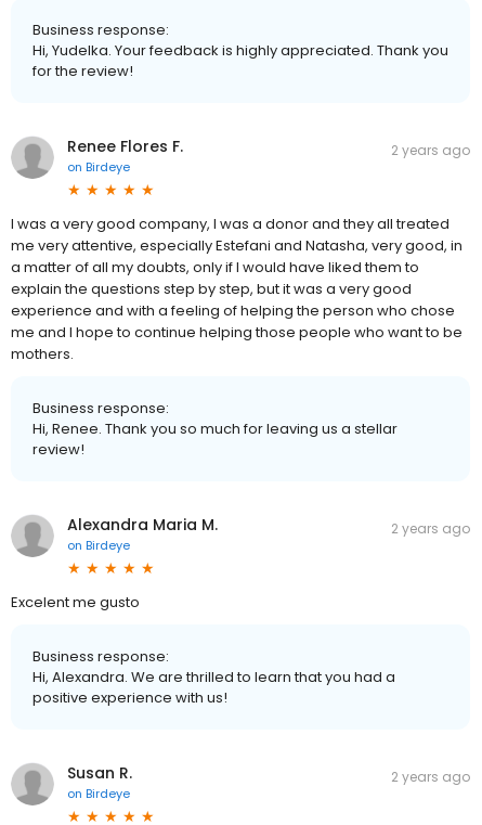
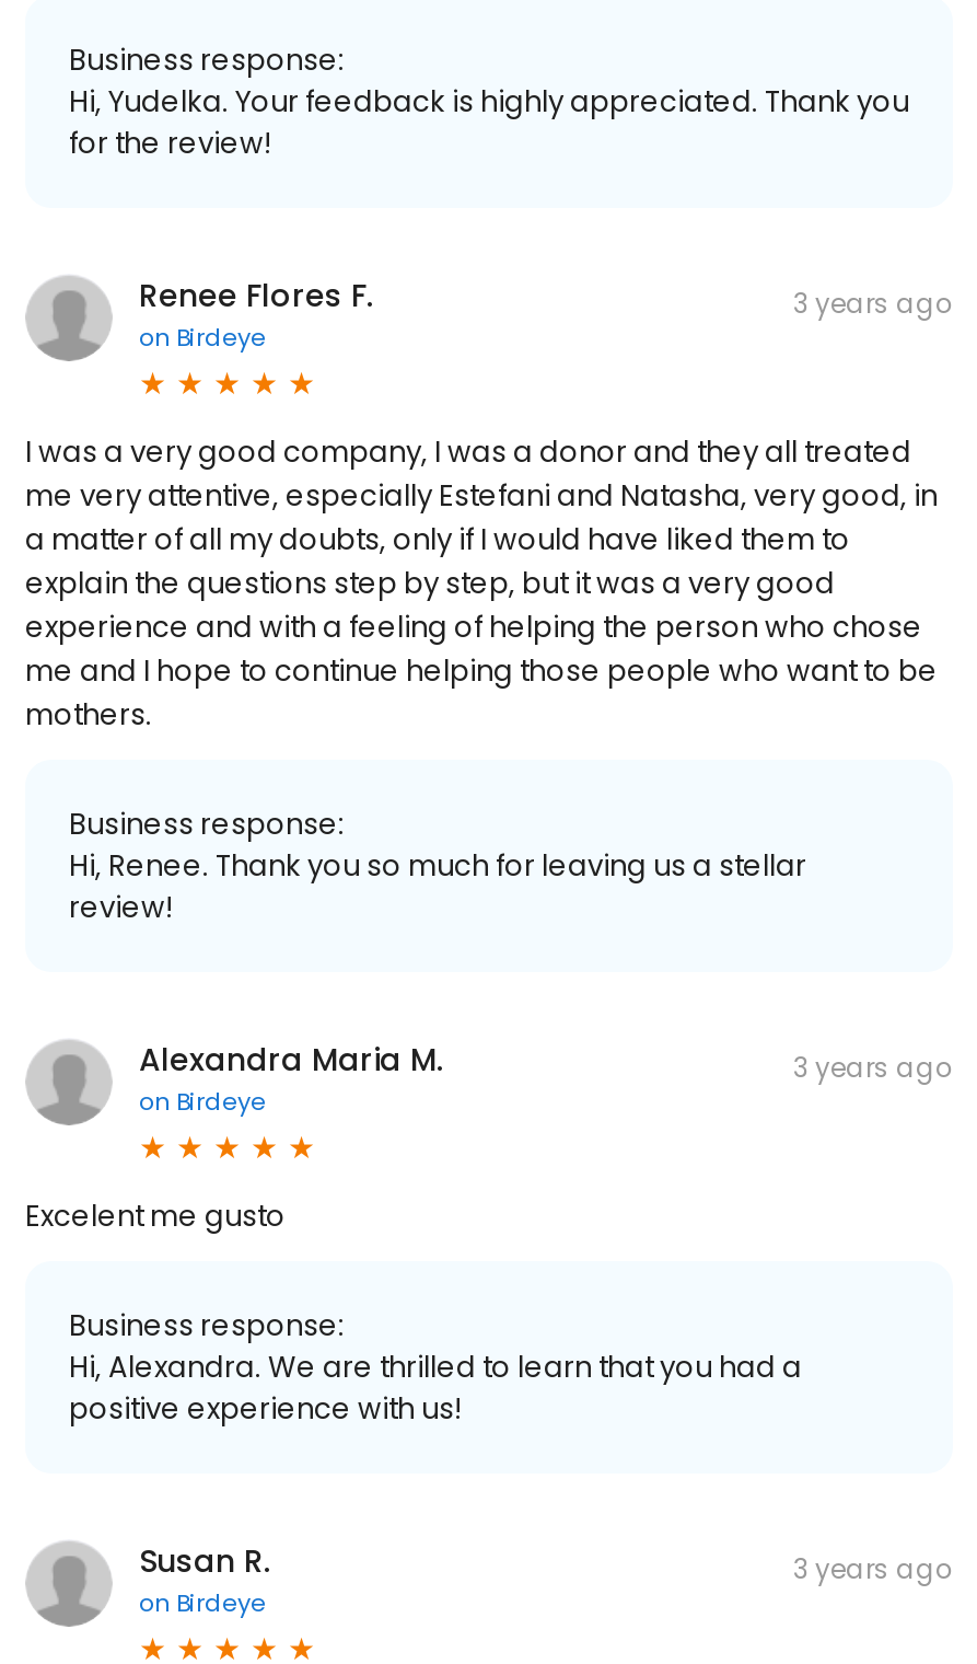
- 2 years ago
+ 3 years ago

- 2 years ago
+ 3 years ago

- 2 years ago
+ 3 years ago
